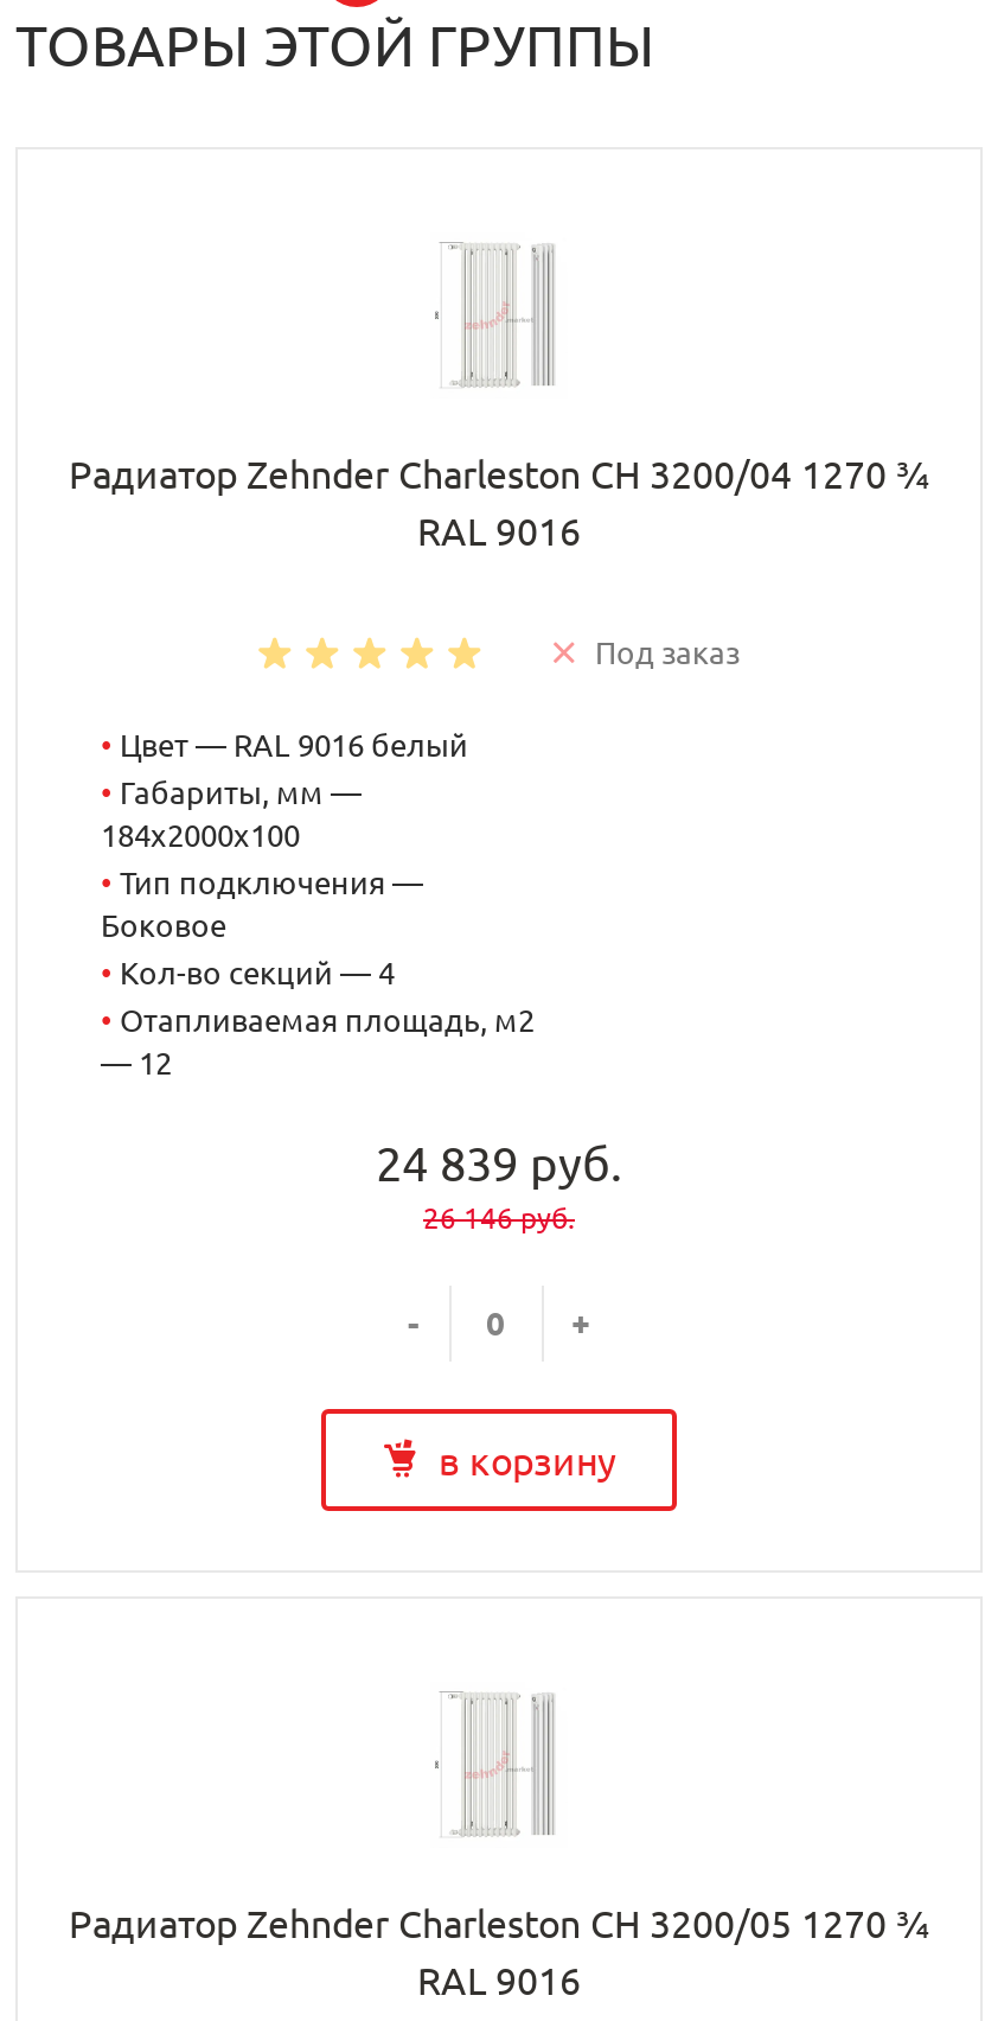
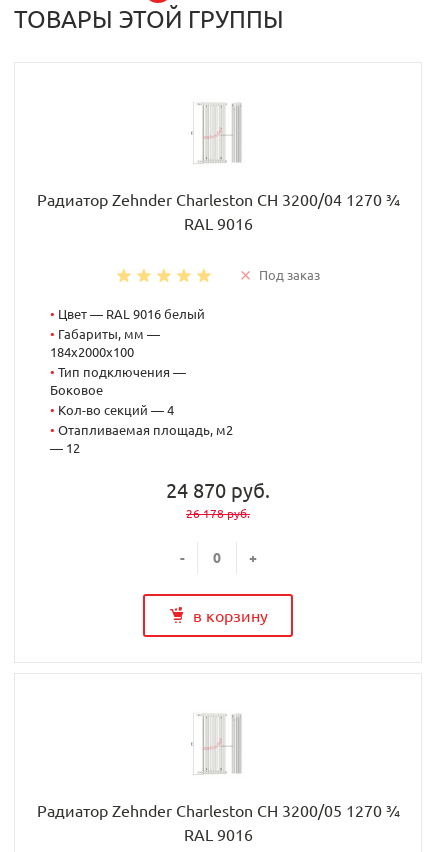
- 24 839 руб.
+ 24 870 руб.

- 26 146 руб.
+ 26 178 руб.
